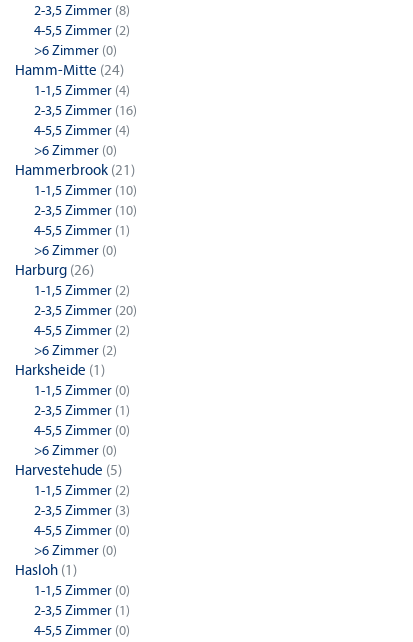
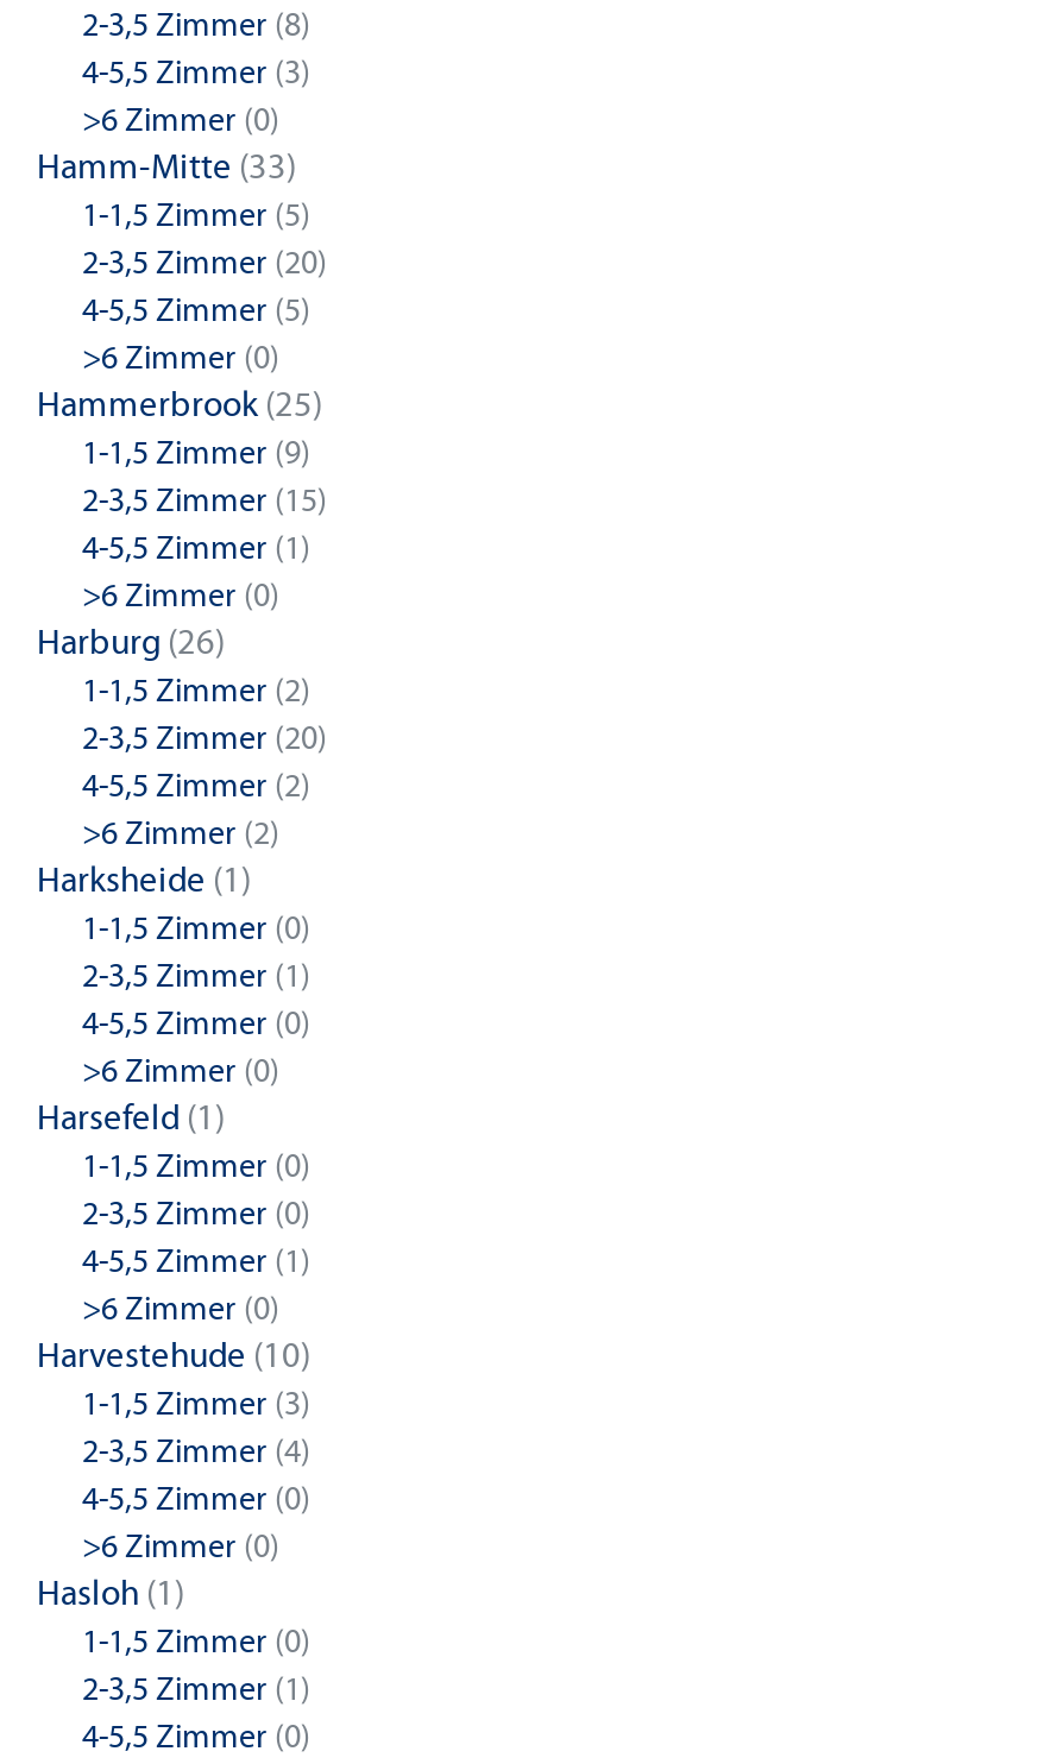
- 4-5,5 Zimmer (2)
+ 4-5,5 Zimmer (3)

- Hamm-Mitte (24)
+ Hamm-Mitte (33)

- 1-1,5 Zimmer (4)
+ 1-1,5 Zimmer (5)

- 2-3,5 Zimmer (16)
+ 2-3,5 Zimmer (20)

- 4-5,5 Zimmer (4)
+ 4-5,5 Zimmer (5)

- Hammerbrook (21)
+ Hammerbrook (25)

- 1-1,5 Zimmer (10)
+ 1-1,5 Zimmer (9)

- 2-3,5 Zimmer (10)
+ 2-3,5 Zimmer (15)

- Harvestehude (5)
- 1-1,5 Zimmer (2)
- 2-3,5 Zimmer (3)
+ Harsefeld (1)
+ 1-1,5 Zimmer (0)
+ 2-3,5 Zimmer (0)
+ 4-5,5 Zimmer (1)
+ >6 Zimmer (0)
+ Harvestehude (10)
+ 1-1,5 Zimmer (3)
+ 2-3,5 Zimmer (4)
